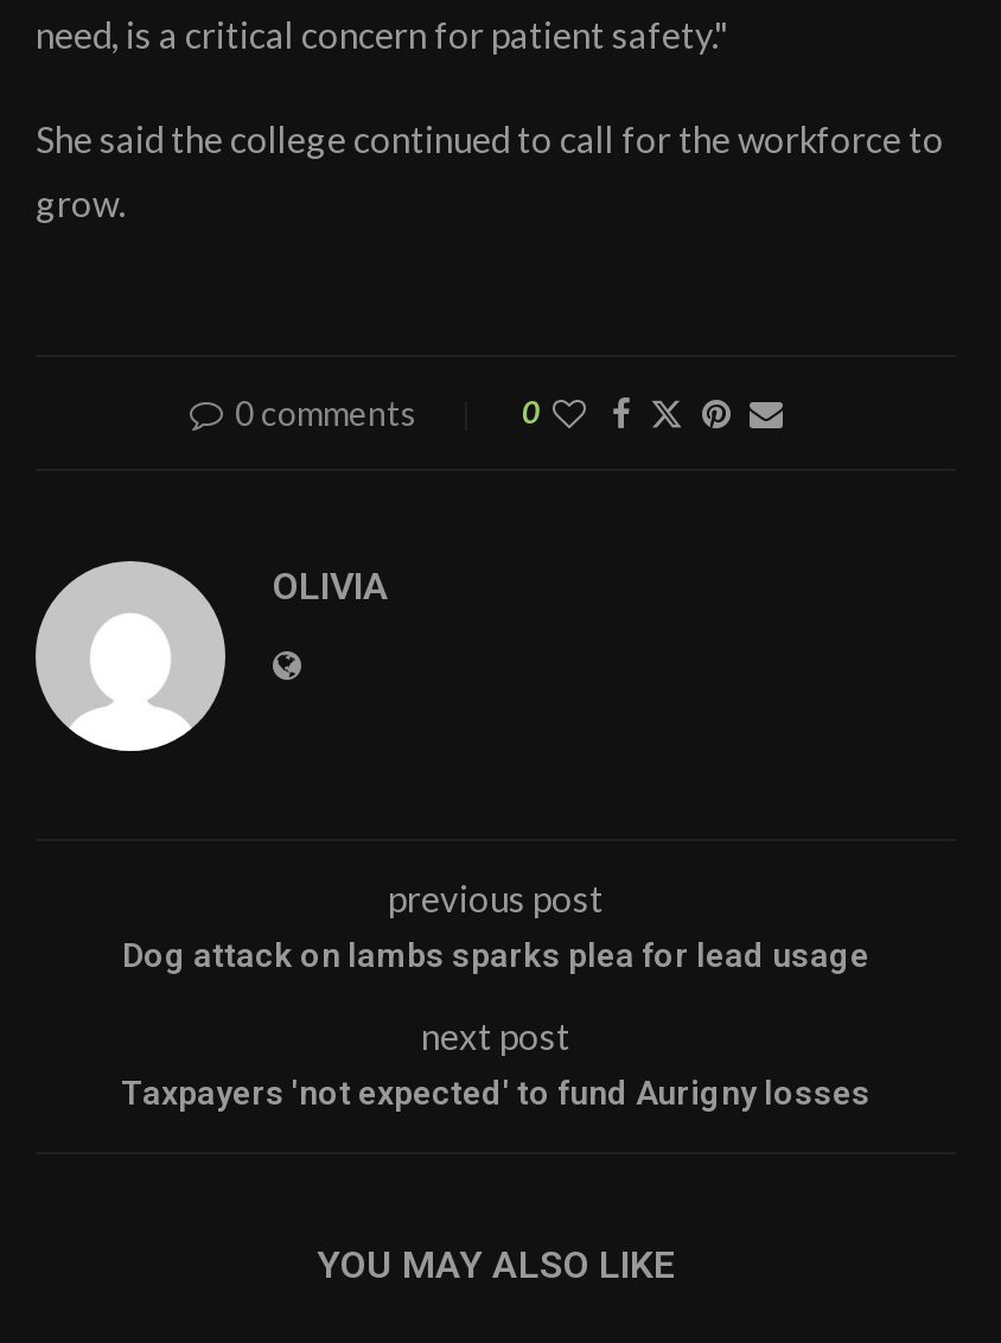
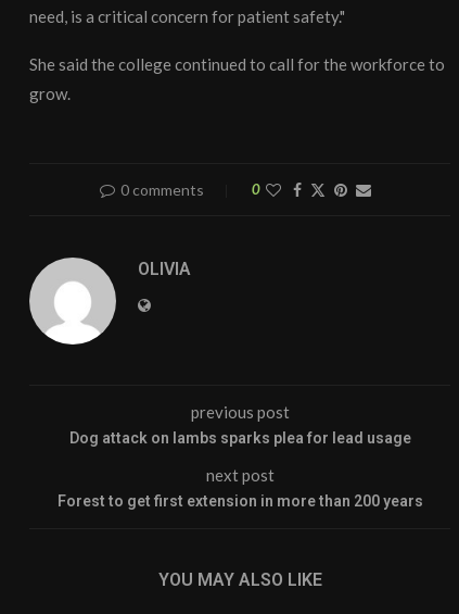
- Taxpayers 'not expected' to fund Aurigny losses
+ Forest to get first extension in more than 200 years
